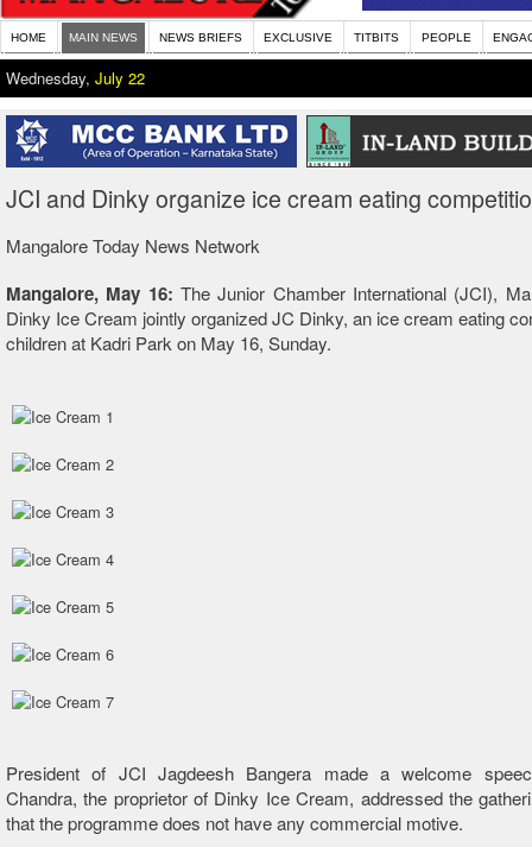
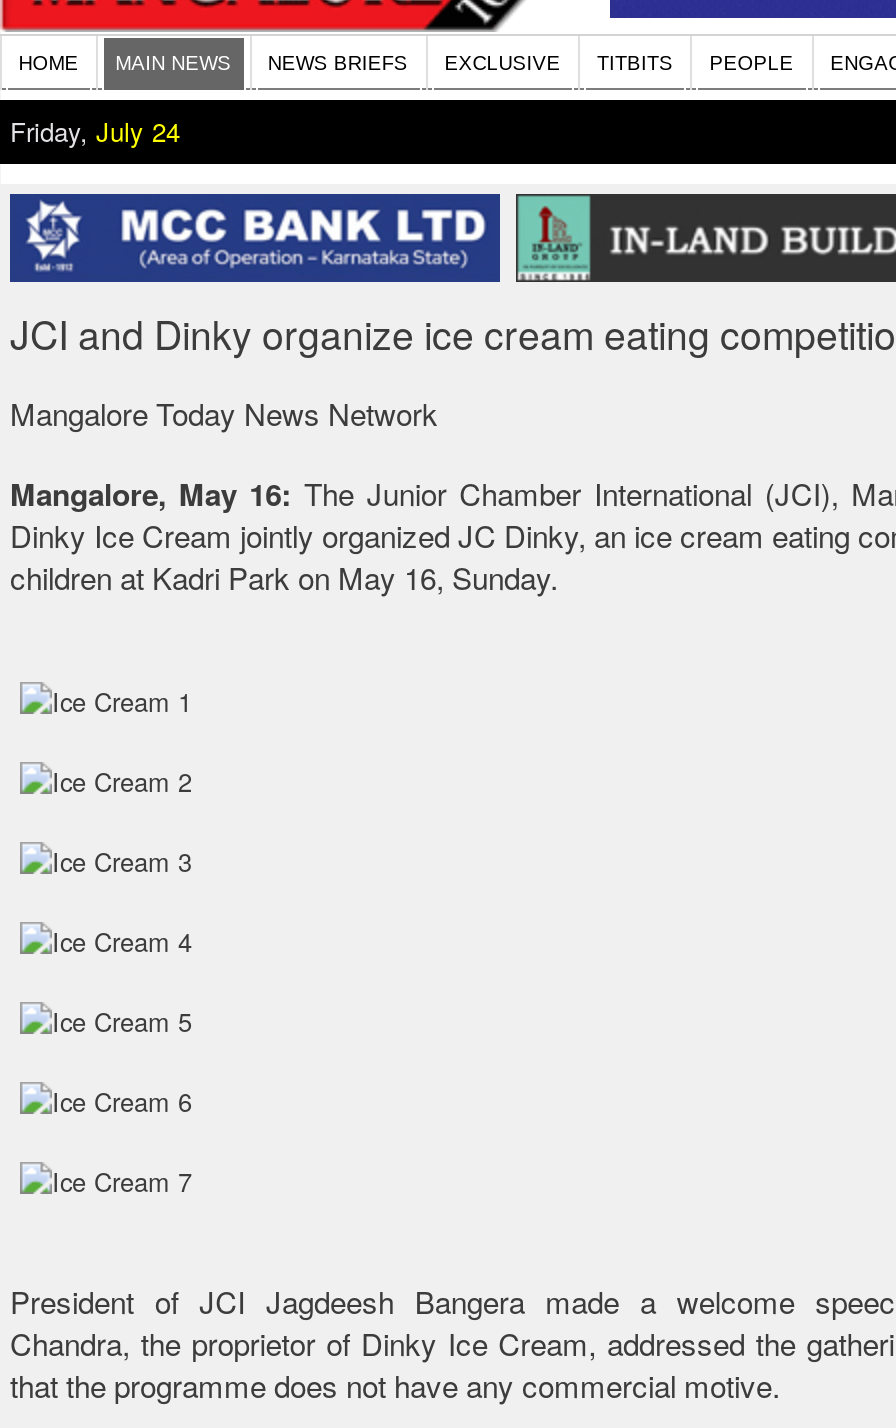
- Wednesday, July 22
+ Friday, July 24
